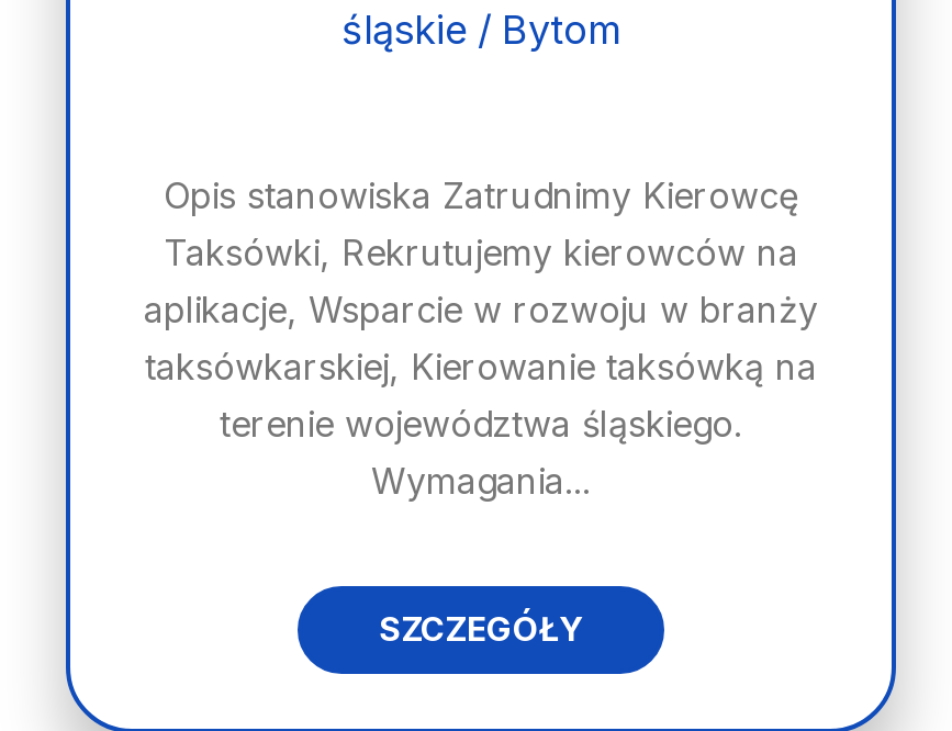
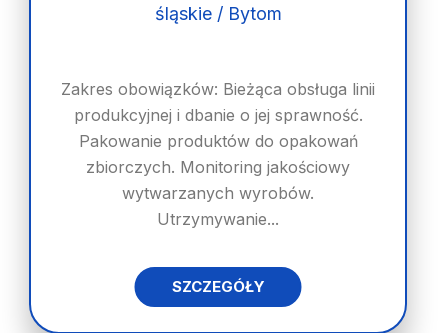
- Opis stanowiska Zatrudnimy Kierowcę
- Taksówki, Rekrutujemy kierowców na
- aplikacje, Wsparcie w rozwoju w branży
- taksówkarskiej, Kierowanie taksówką na
- terenie województwa śląskiego.
- Wymagania...
+ Zakres obowiązków: Bieżąca obsługa linii
+ produkcyjnej i dbanie o jej sprawność.
+ Pakowanie produktów do opakowań
+ zbiorczych. Monitoring jakościowy
+ wytwarzanych wyrobów.
+ Utrzymywanie...
